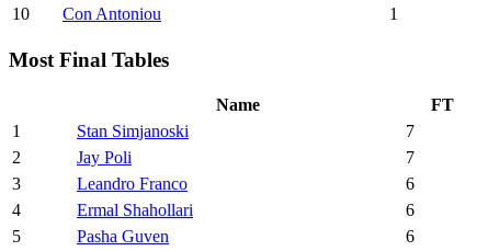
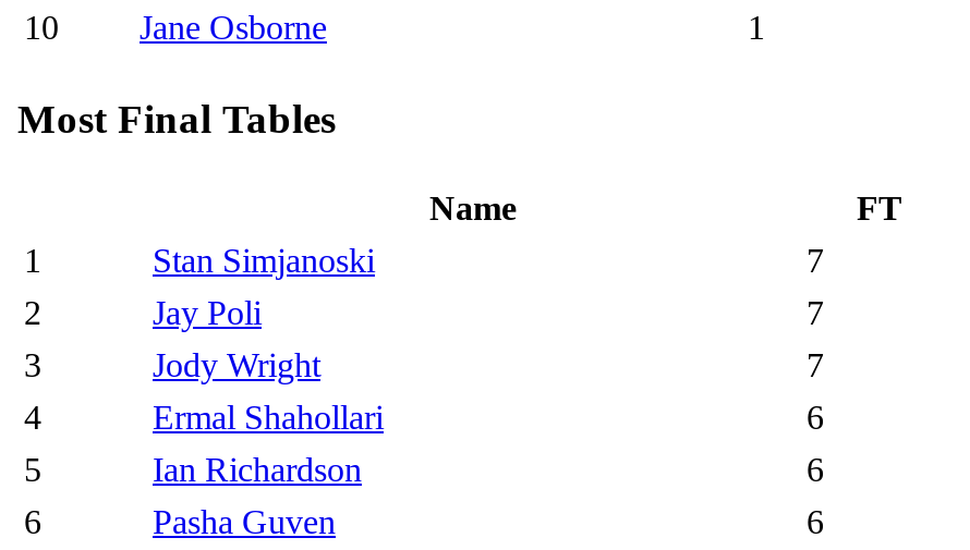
- Con Antoniou
+ Jane Osborne

- Leandro Franco
- 6
+ Jody Wright
+ 7

+ Ian Richardson
+ 6
+ 6
